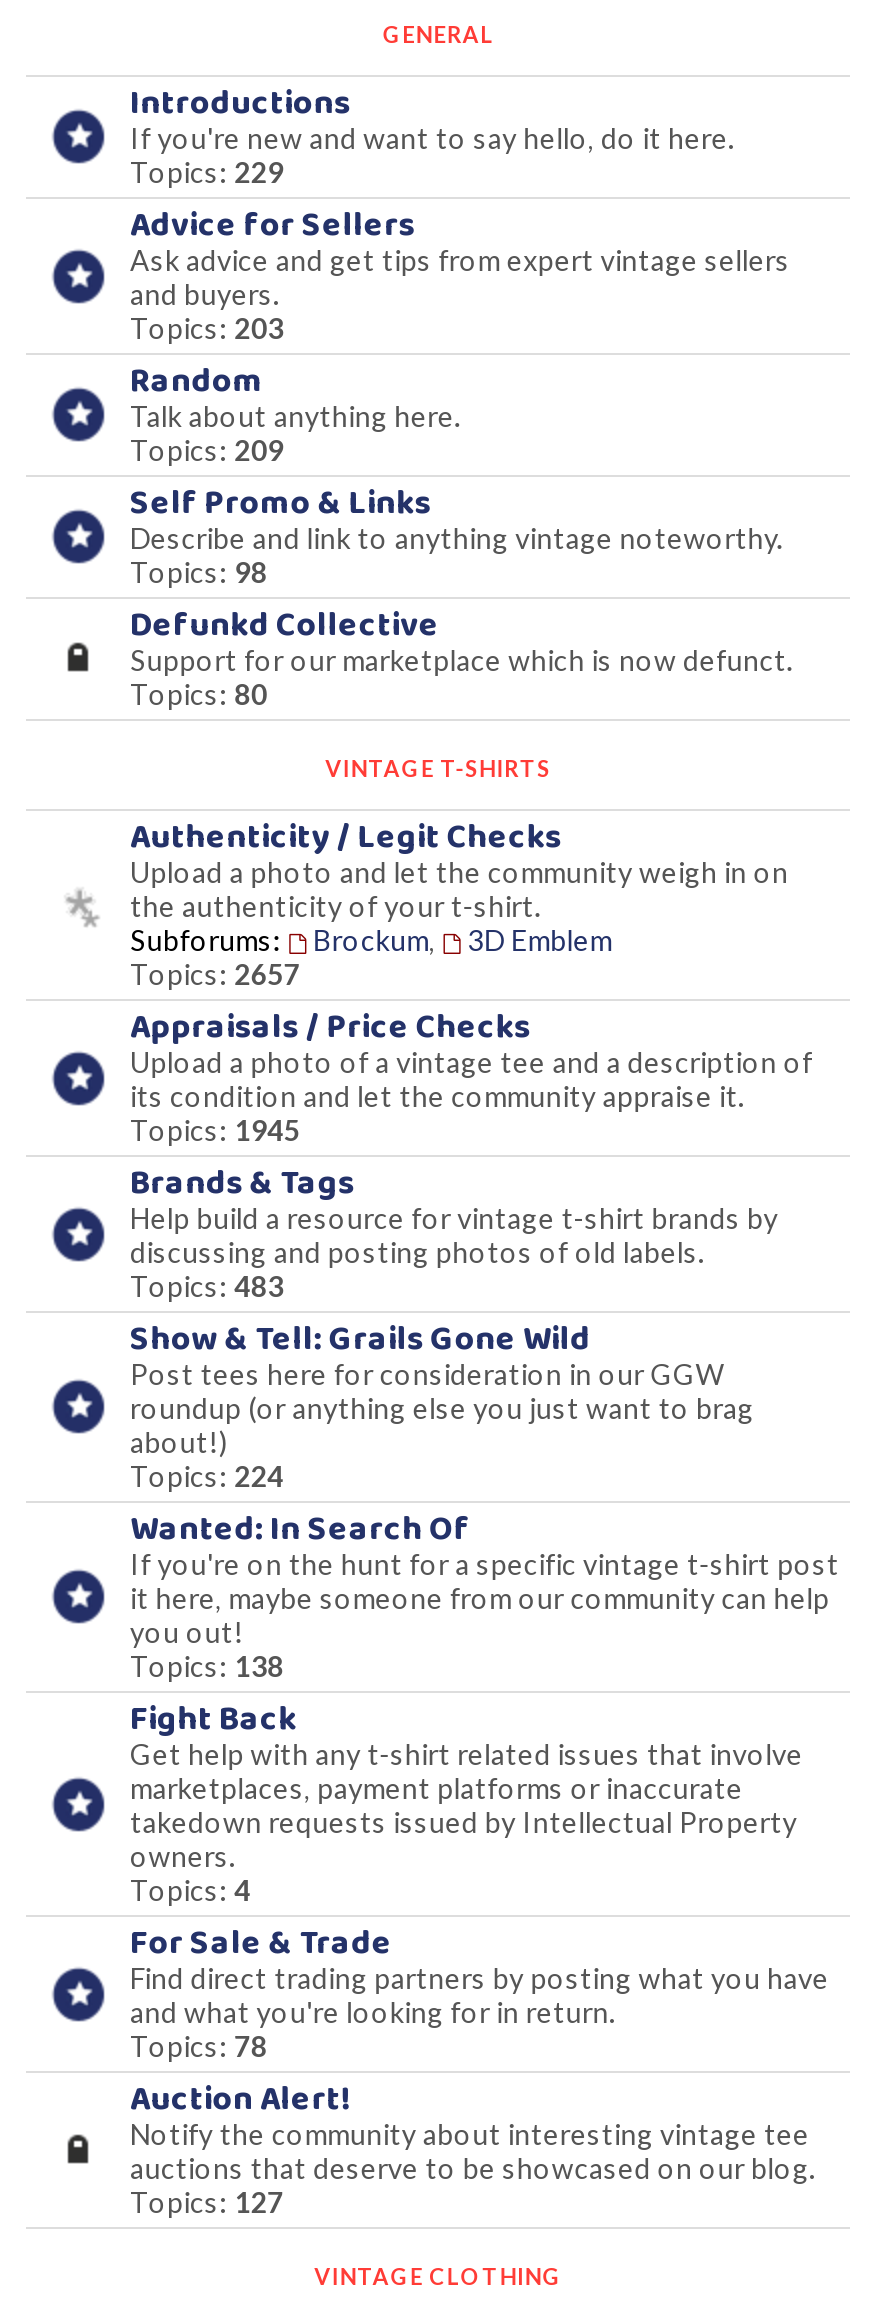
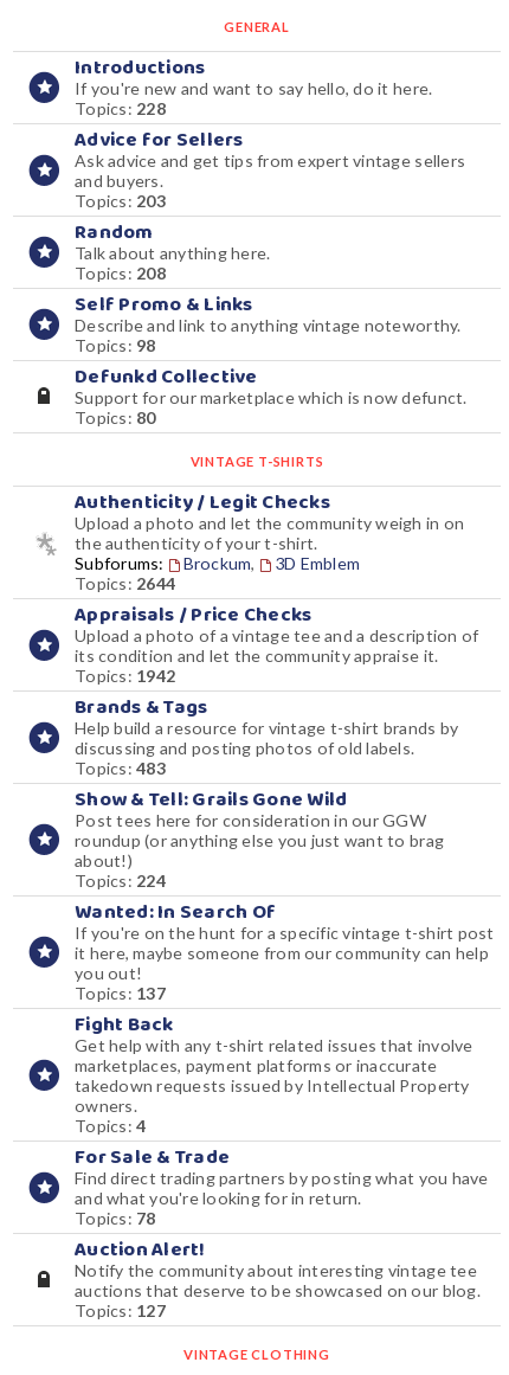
- Topics: 229
+ Topics: 228

- Topics: 209
+ Topics: 208

- Topics: 2657
+ Topics: 2644

- Topics: 1945
+ Topics: 1942

- Topics: 138
+ Topics: 137
